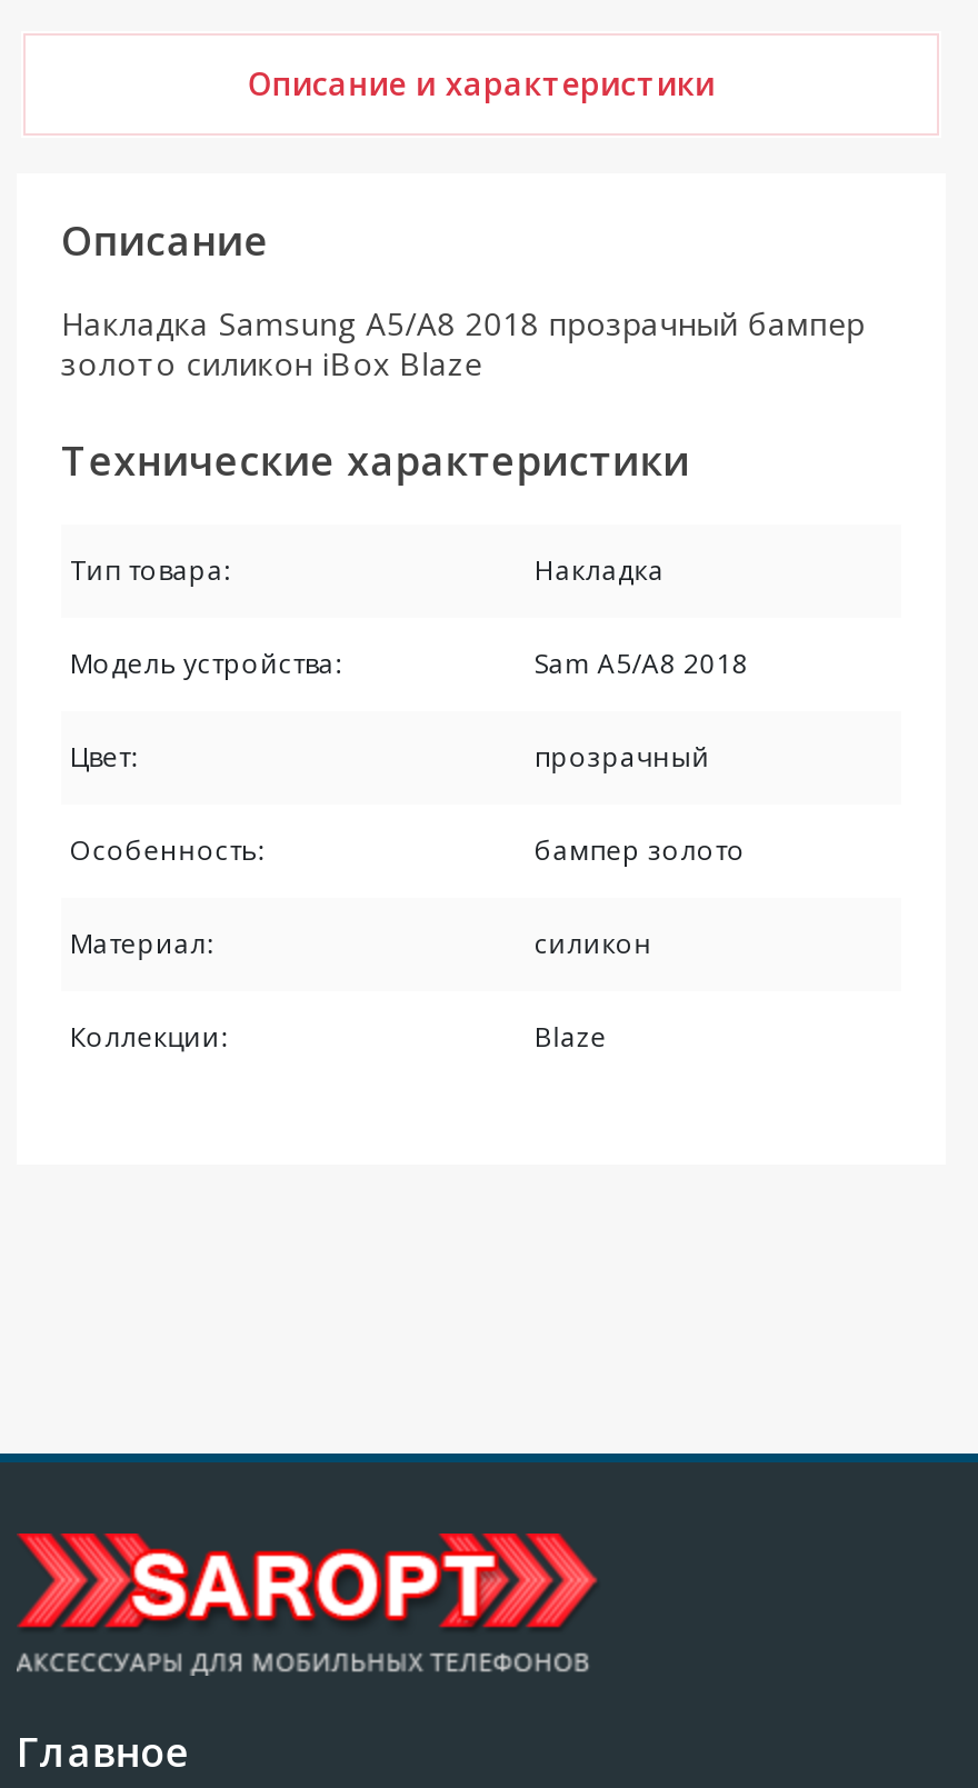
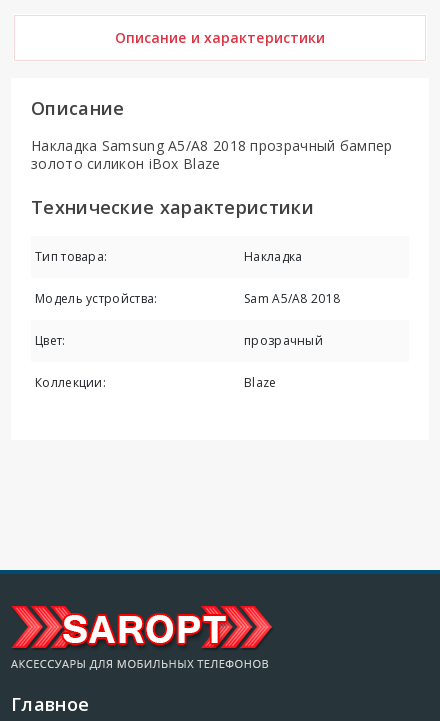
- Особенность:
- бампер золото
- Материал:
- силикон
